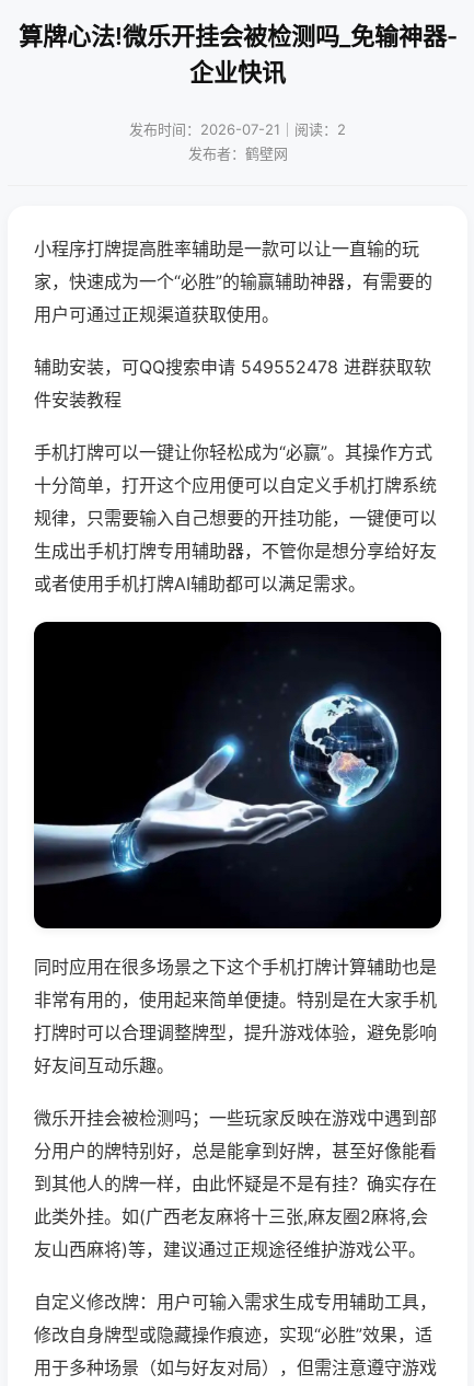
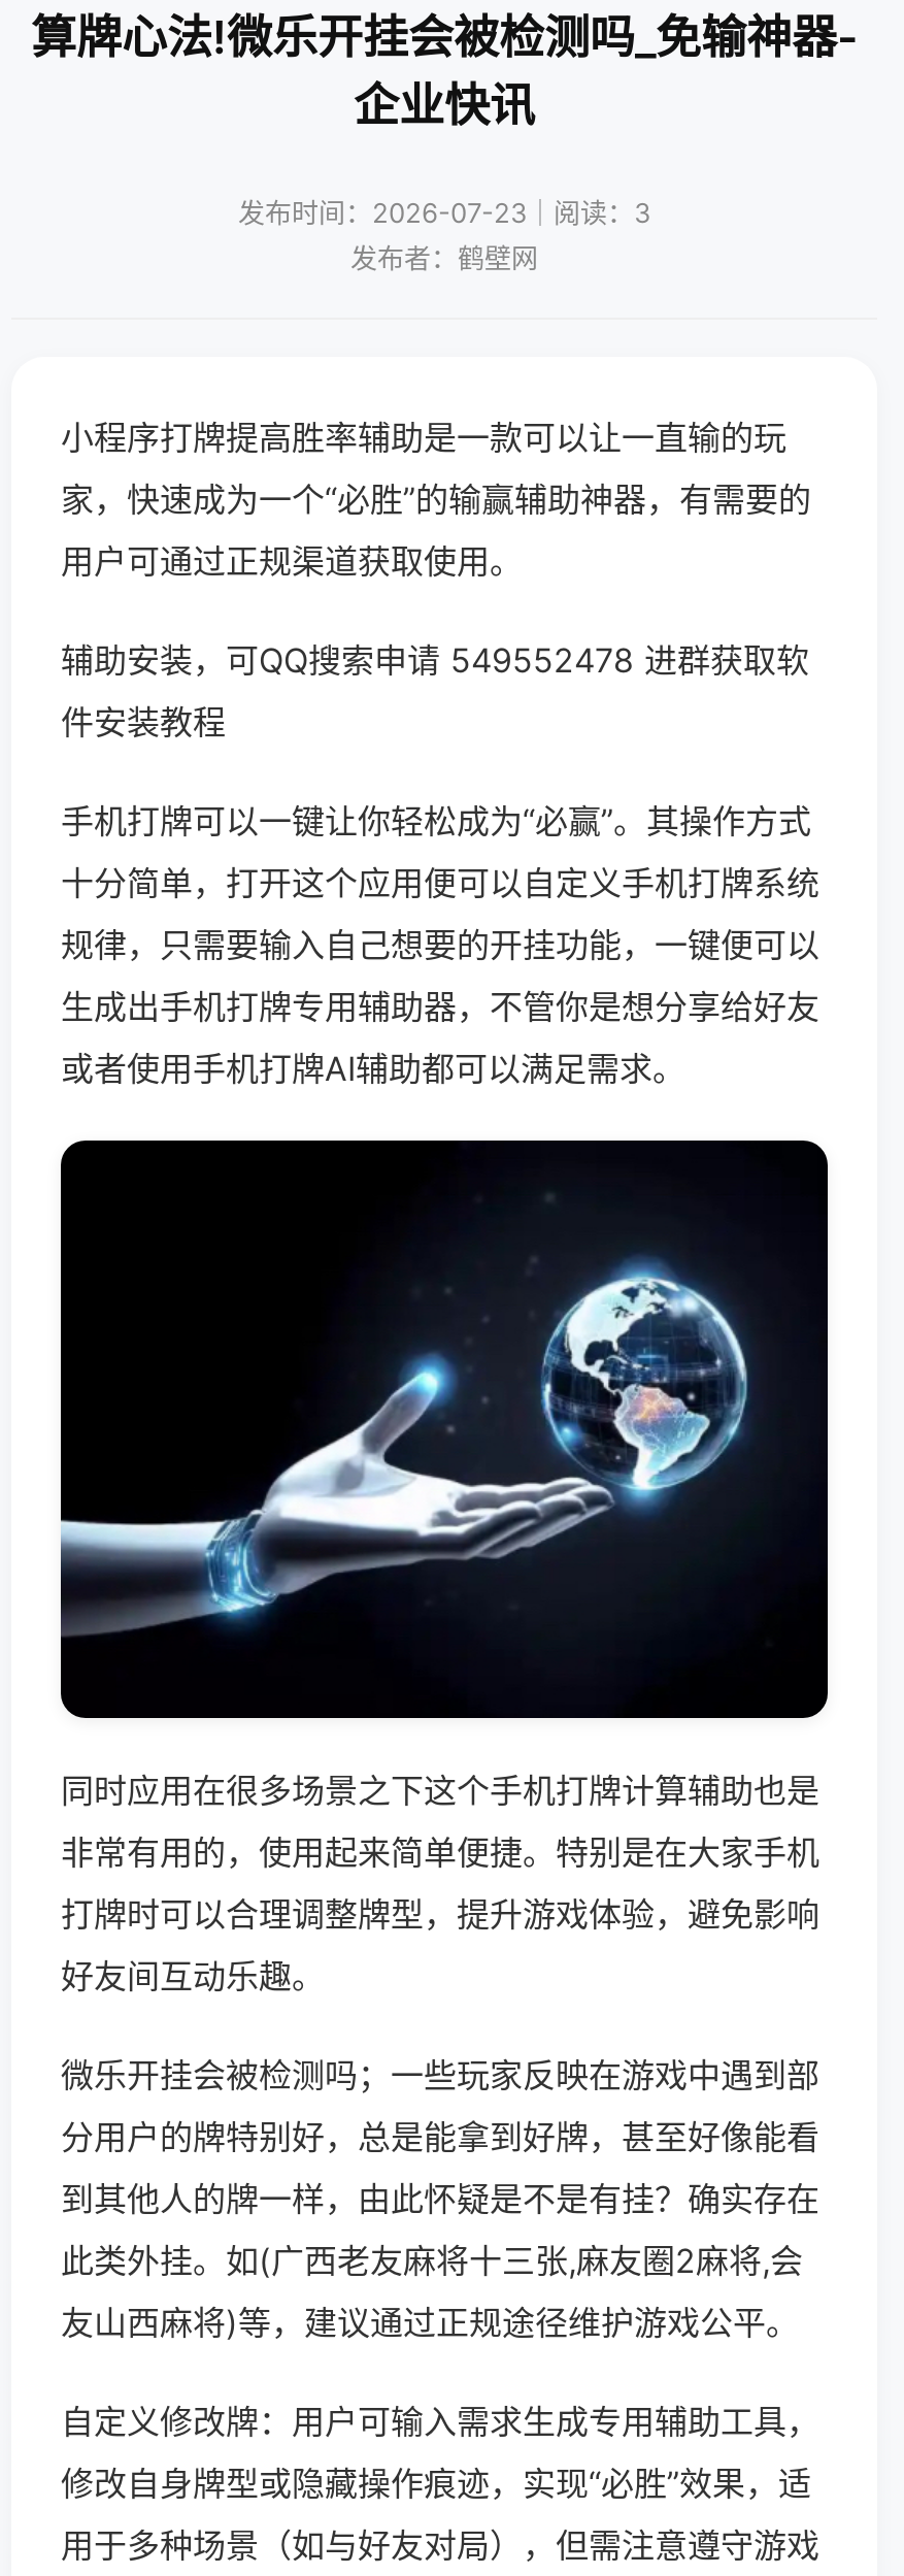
- 发布时间：2026-07-21｜阅读：2
+ 发布时间：2026-07-23｜阅读：3
